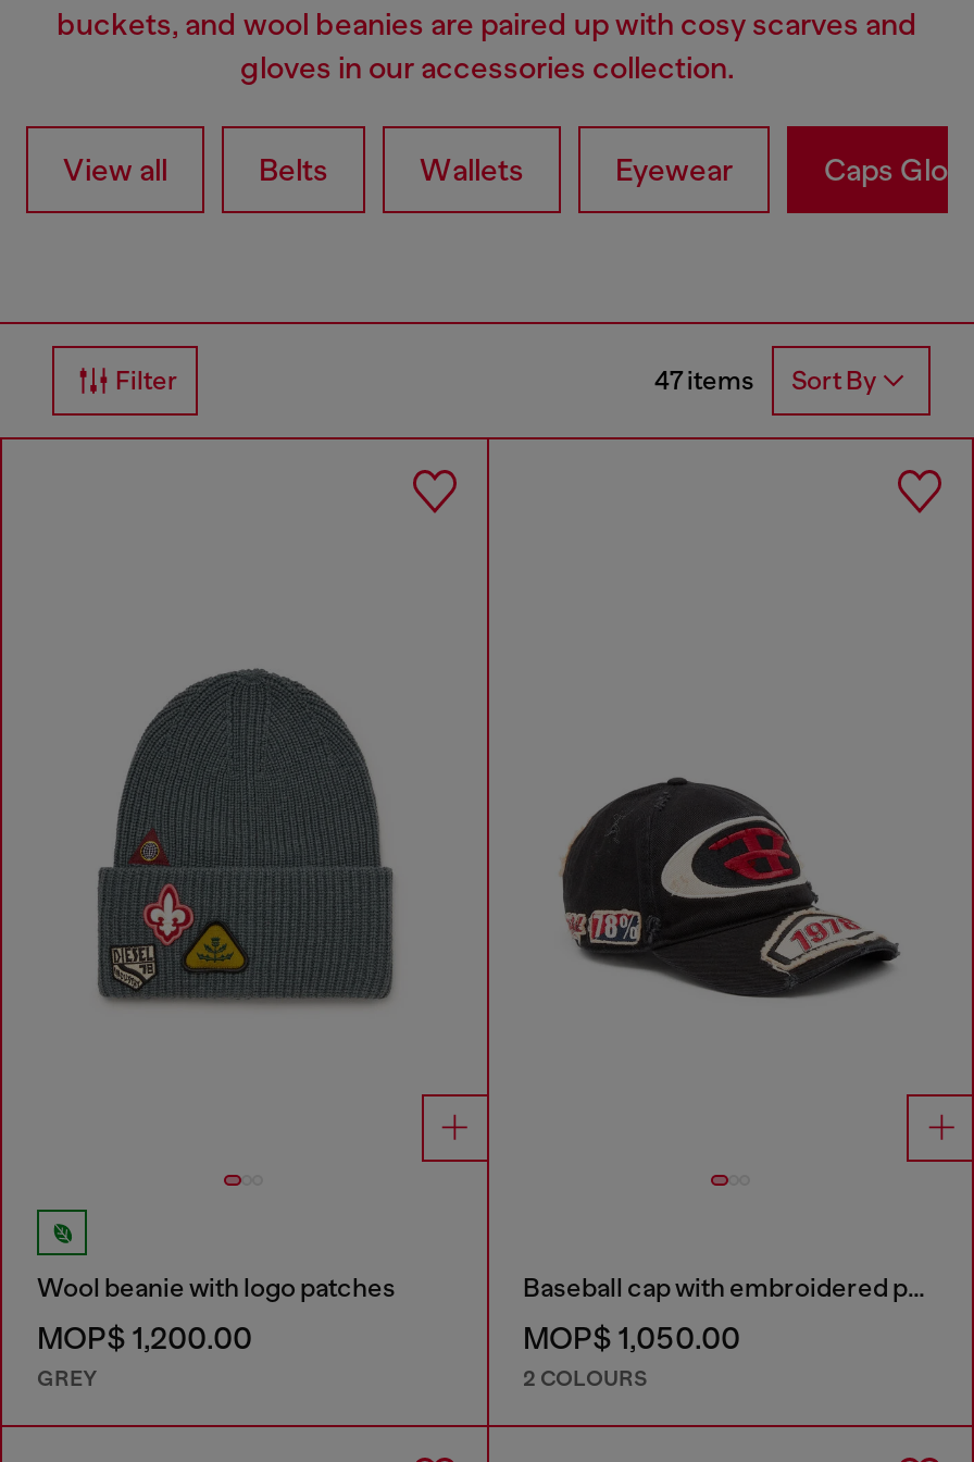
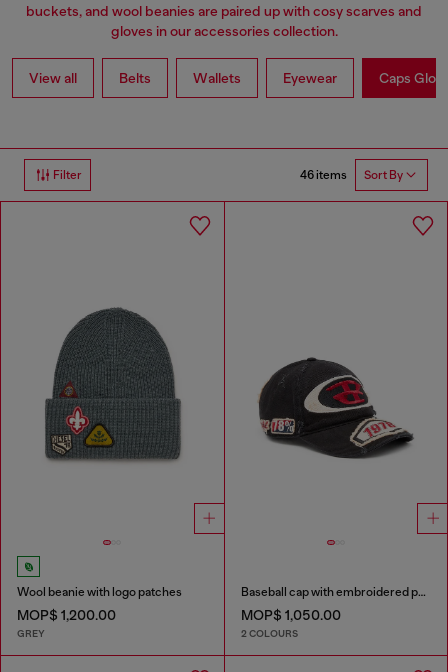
- 47 items Sort By
+ 46 items Sort By
